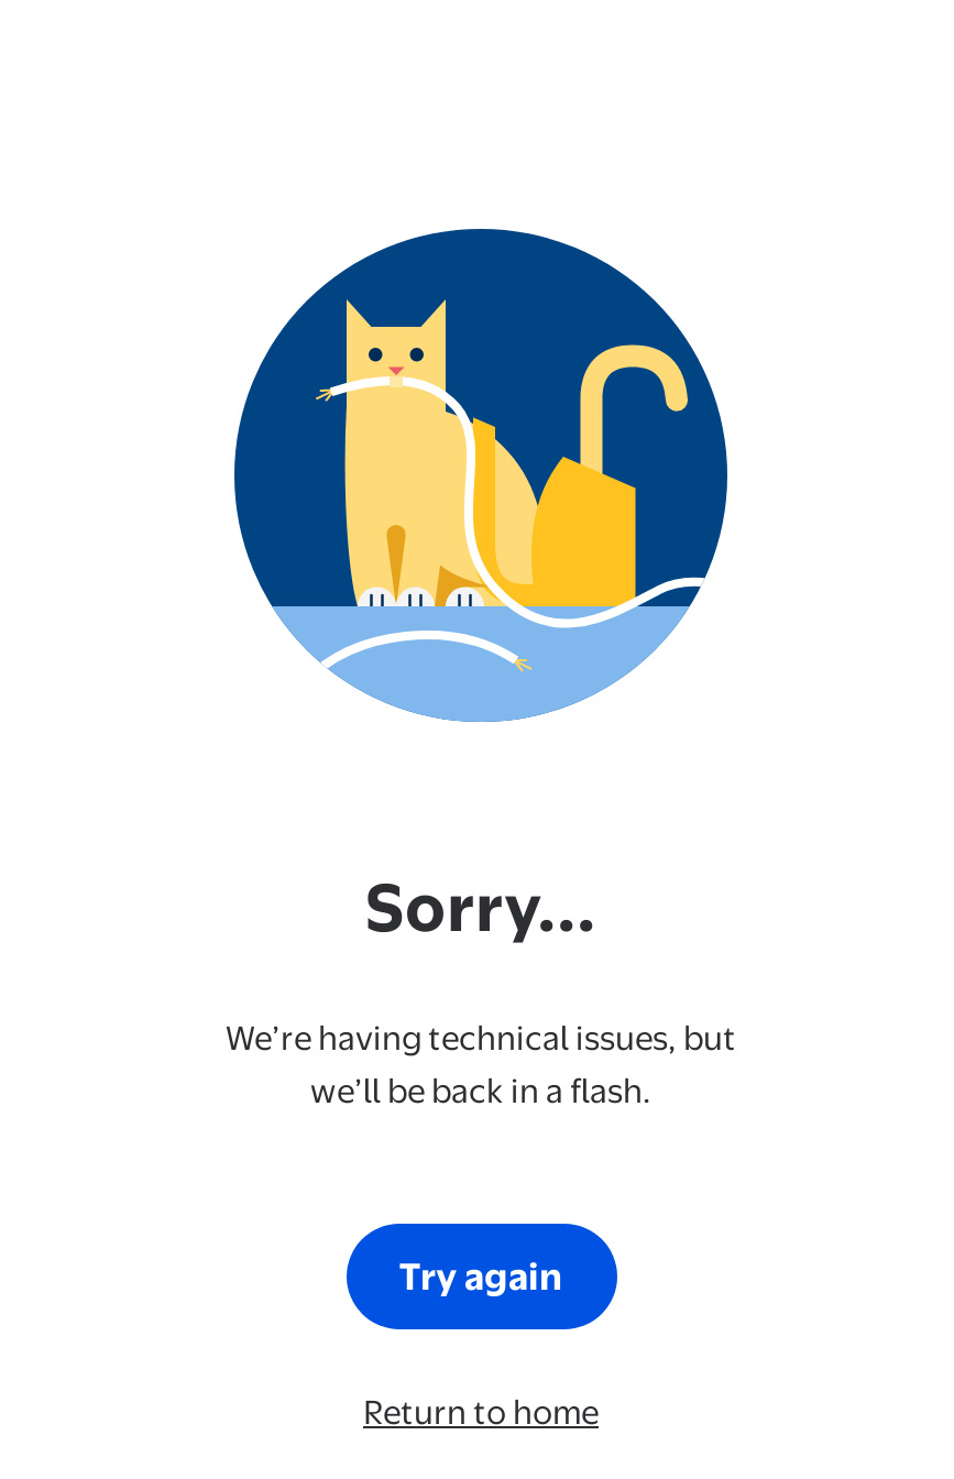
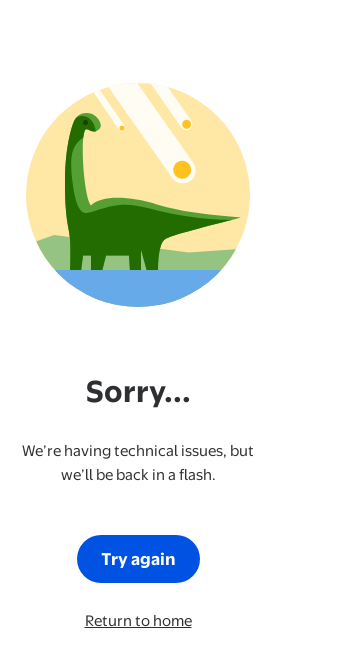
- [image]
+ [image]
